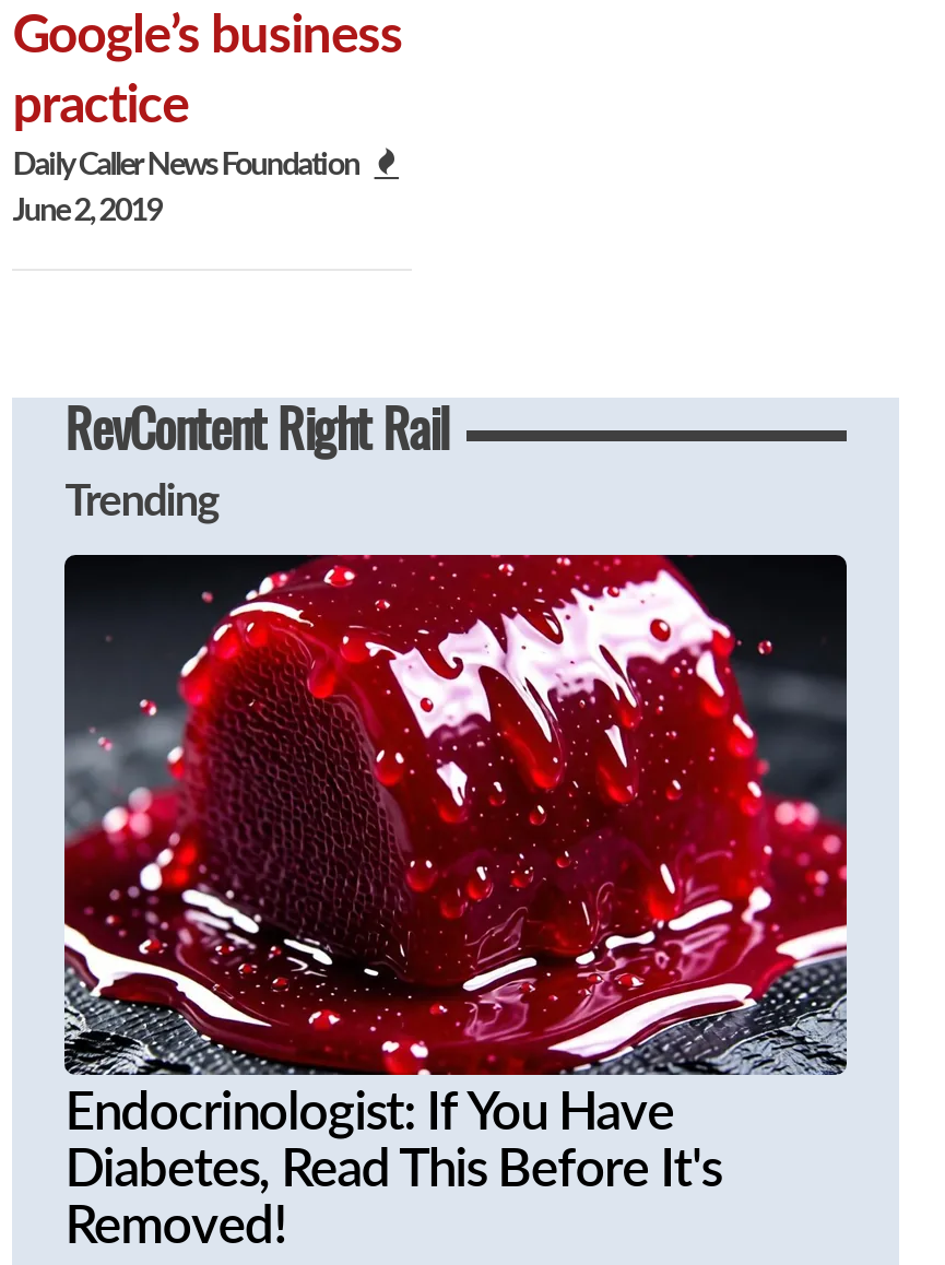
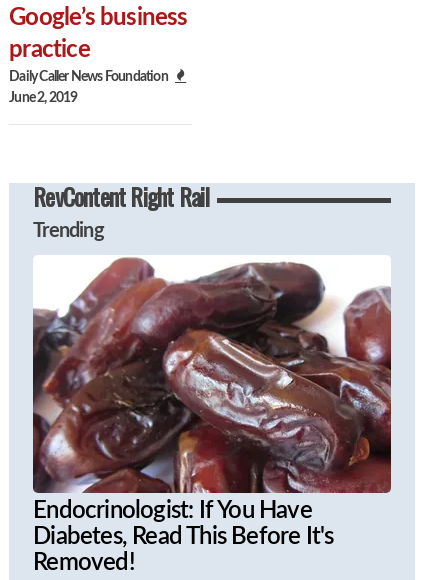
- [image]
+ [image]
